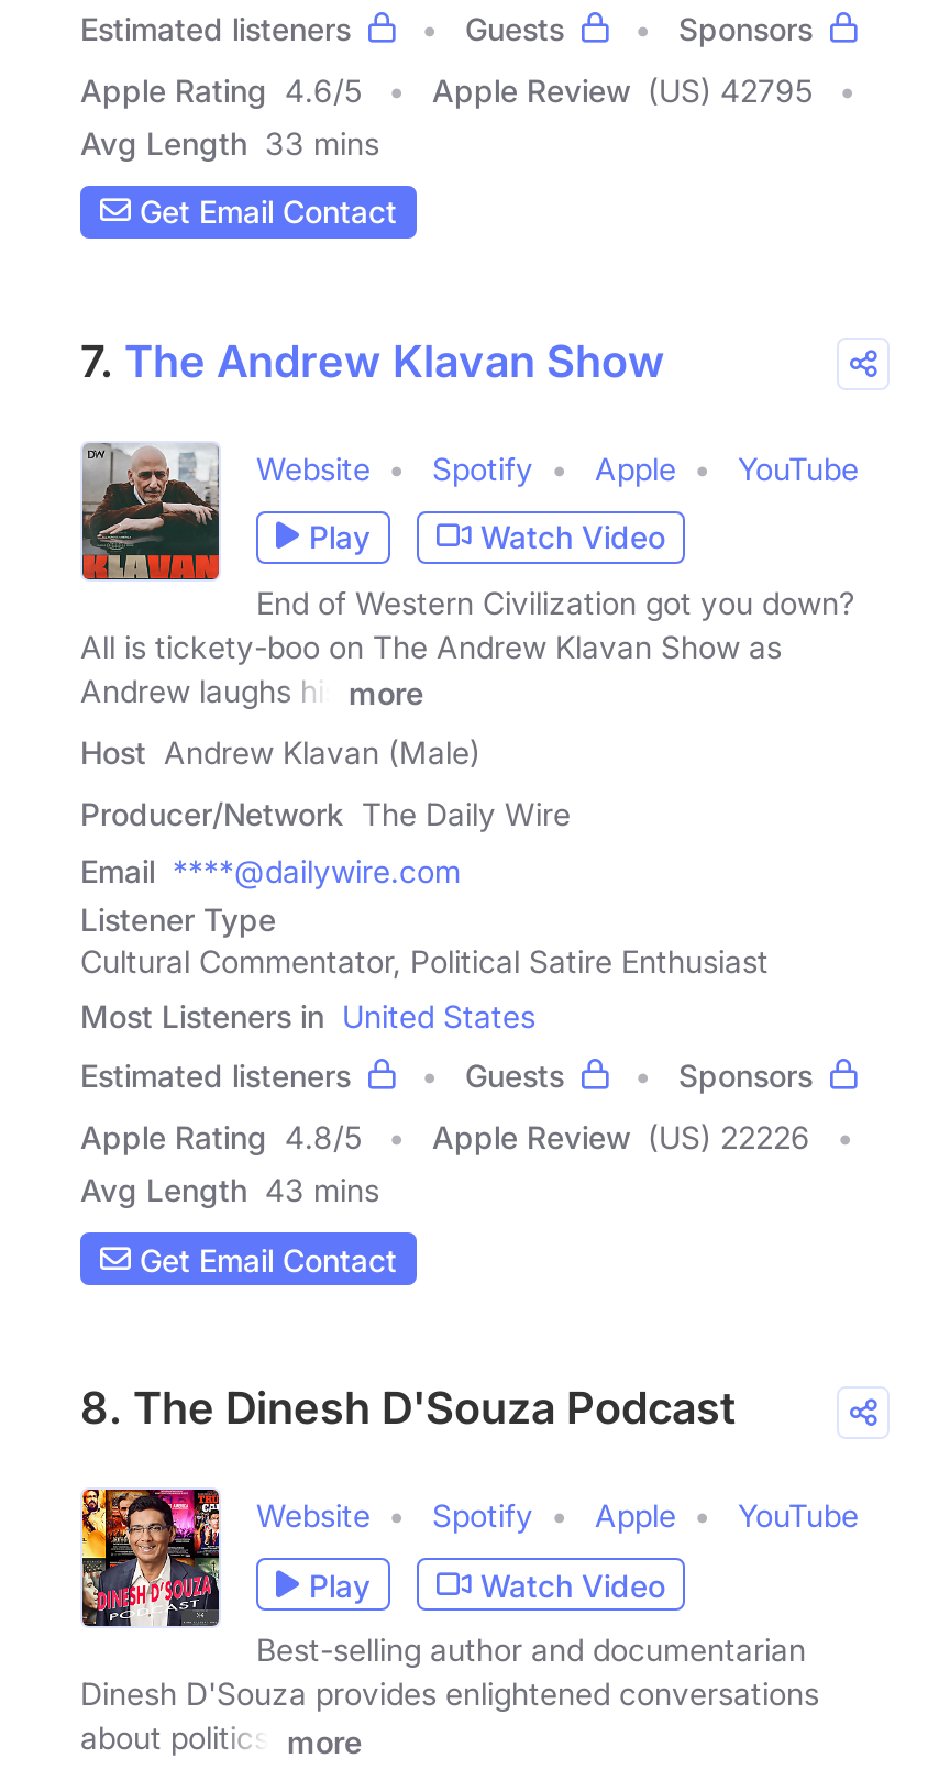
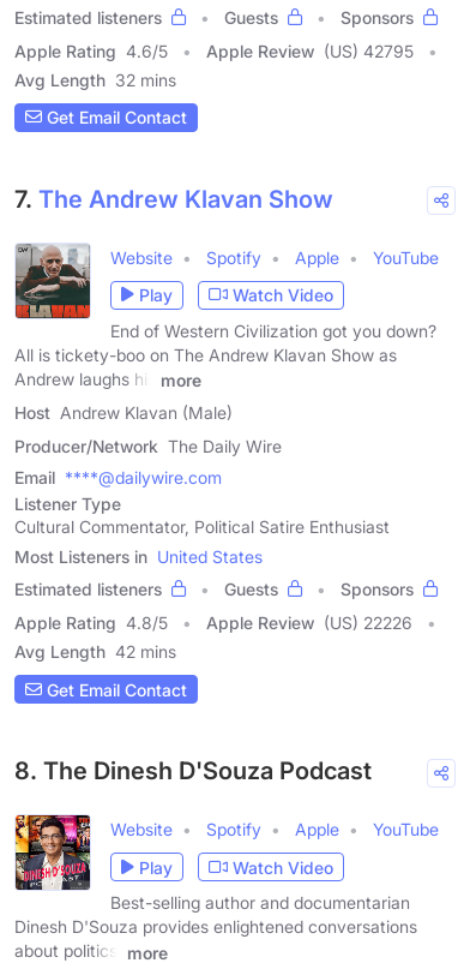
- Avg Length 33 mins
+ Avg Length 32 mins

- Avg Length 43 mins
+ Avg Length 42 mins
